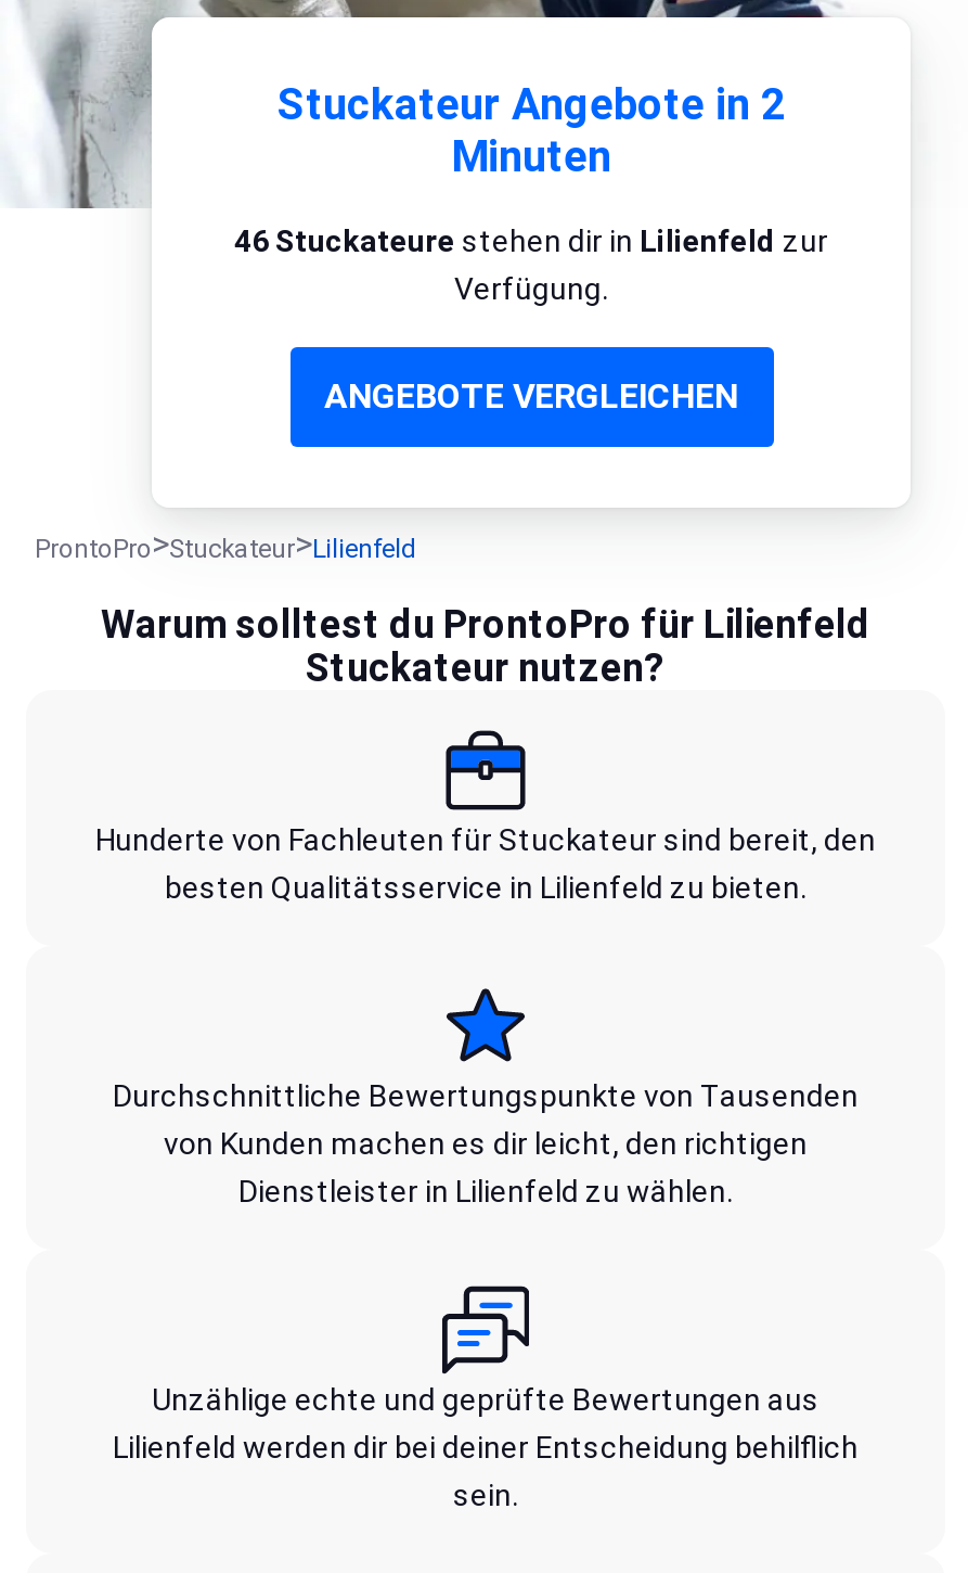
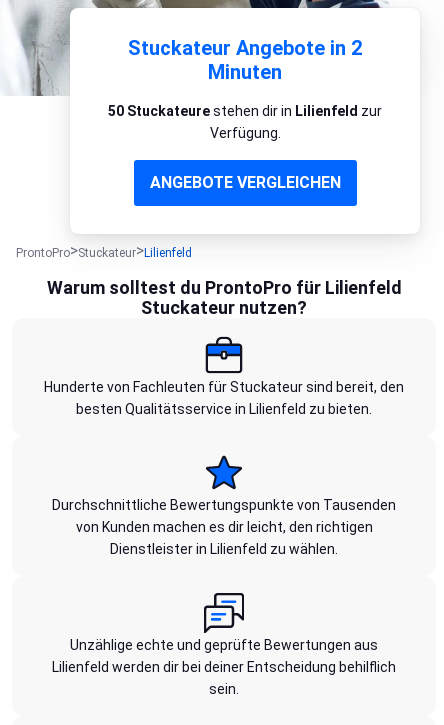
- 46 Stuckateure stehen dir in Lilienfeld zur
+ 50 Stuckateure stehen dir in Lilienfeld zur
